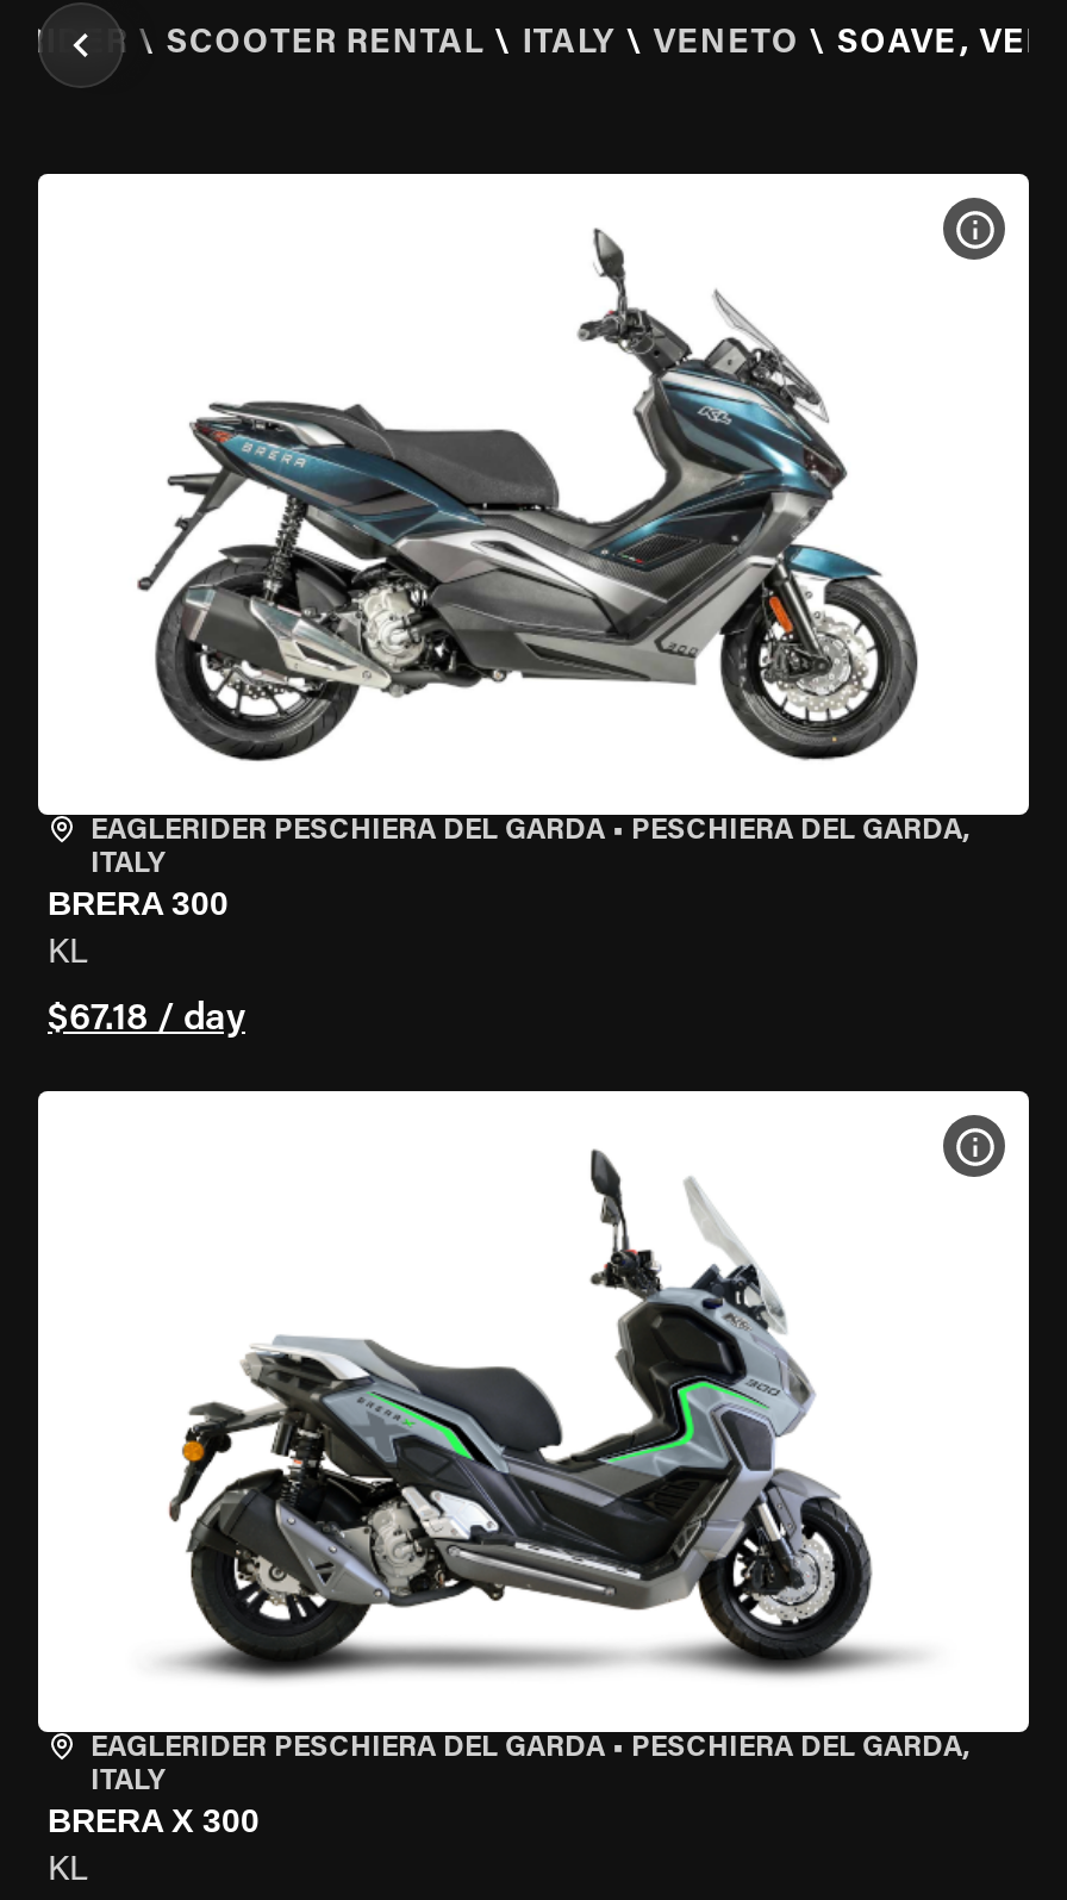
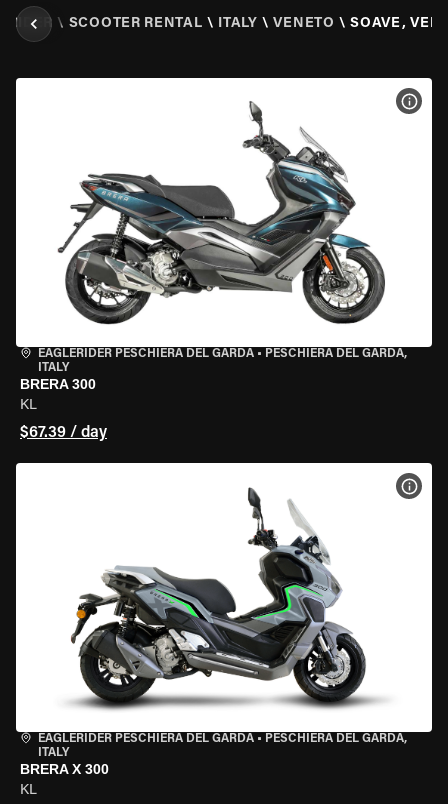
- $67.18 / day
+ $67.39 / day
